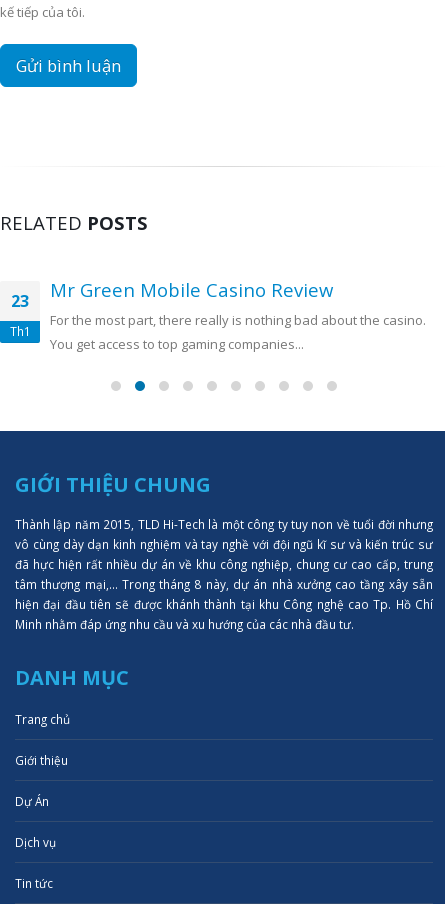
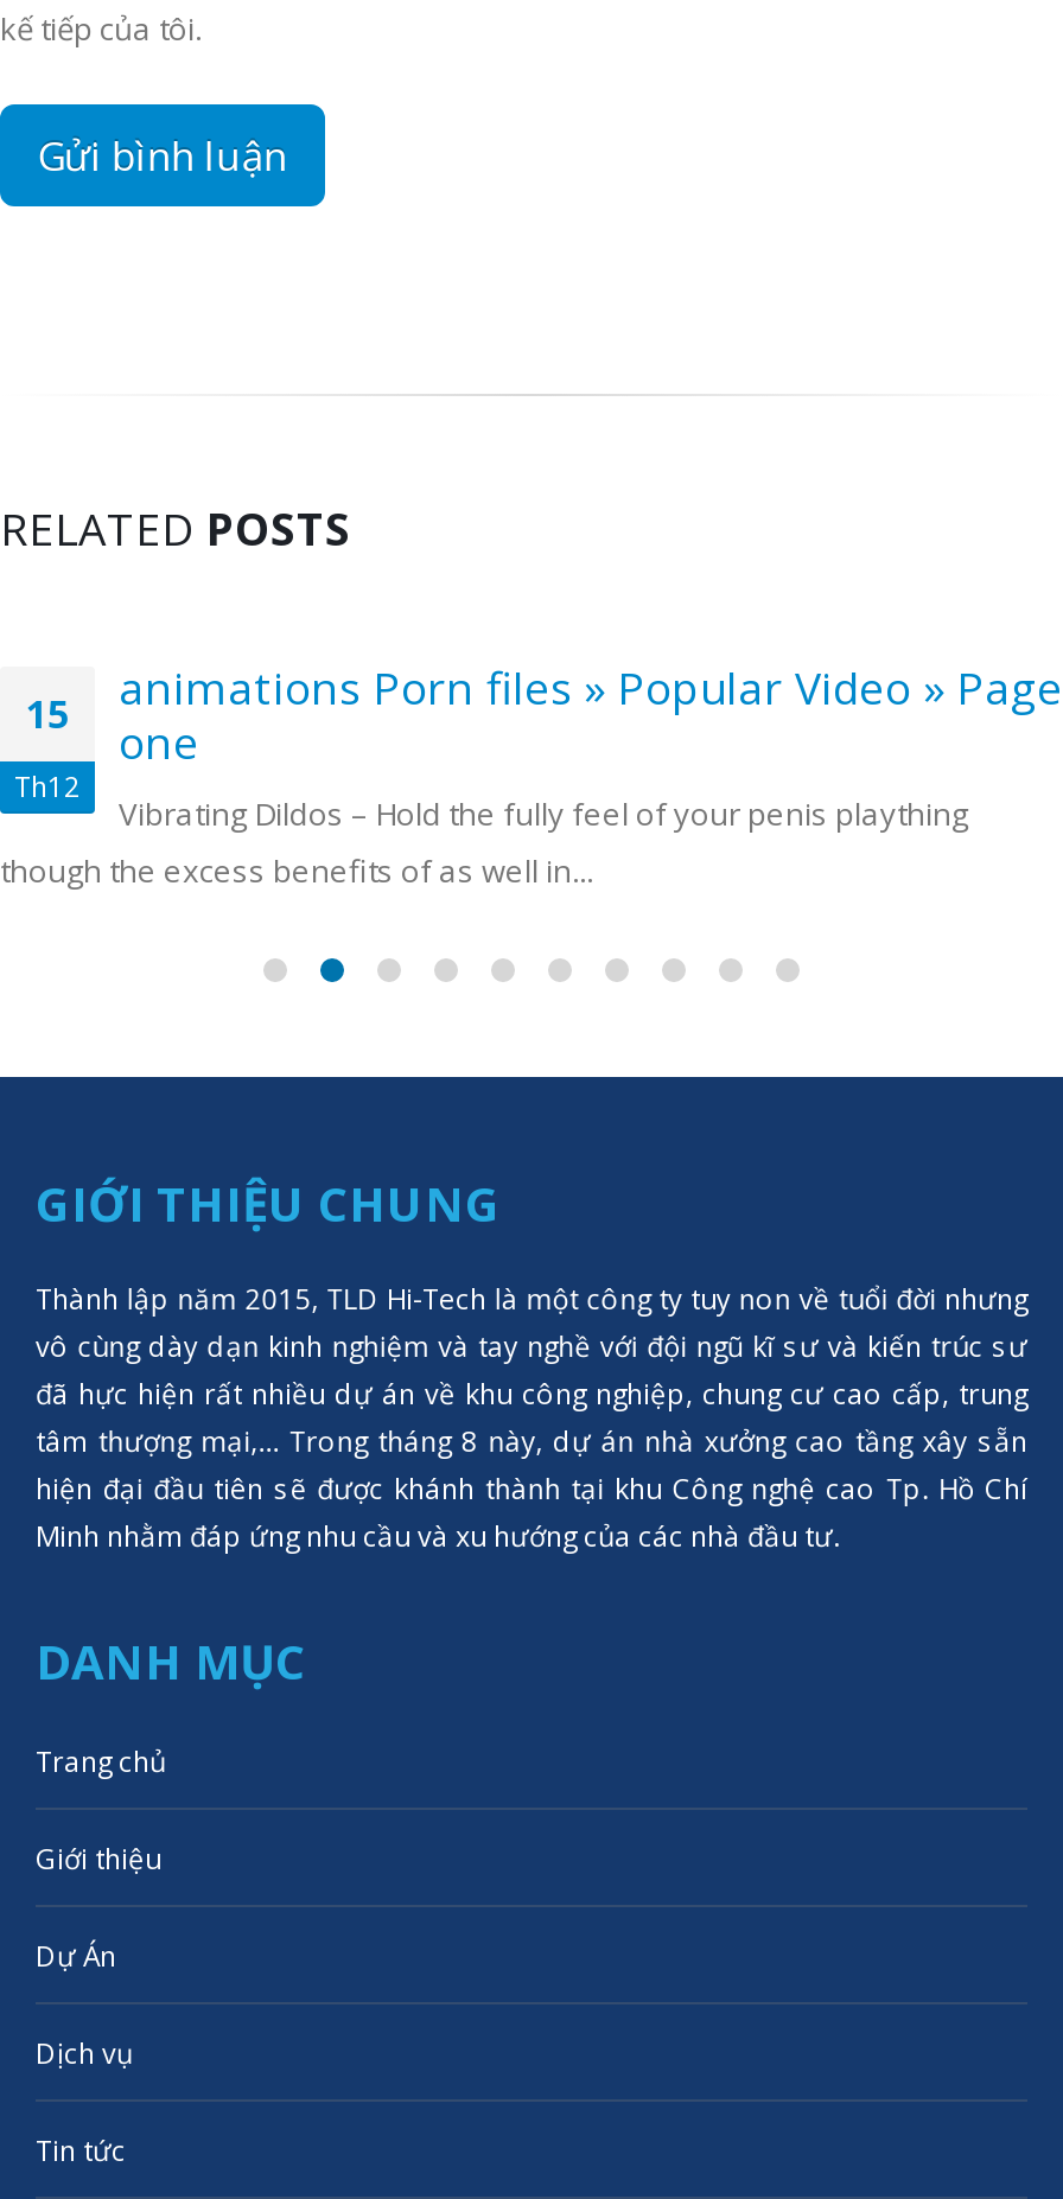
- Mr Green Mobile Casino Review
- For the most part, there really is nothing bad about the casino.
- You get access to top gaming companies...
+ animations Porn files » Popular Video » Page
+ one
+ Vibrating Dildos – Hold the fully feel of your penis plaything
+ though the excess benefits of as well in...

- 23
+ 15

- Th1
+ Th12
